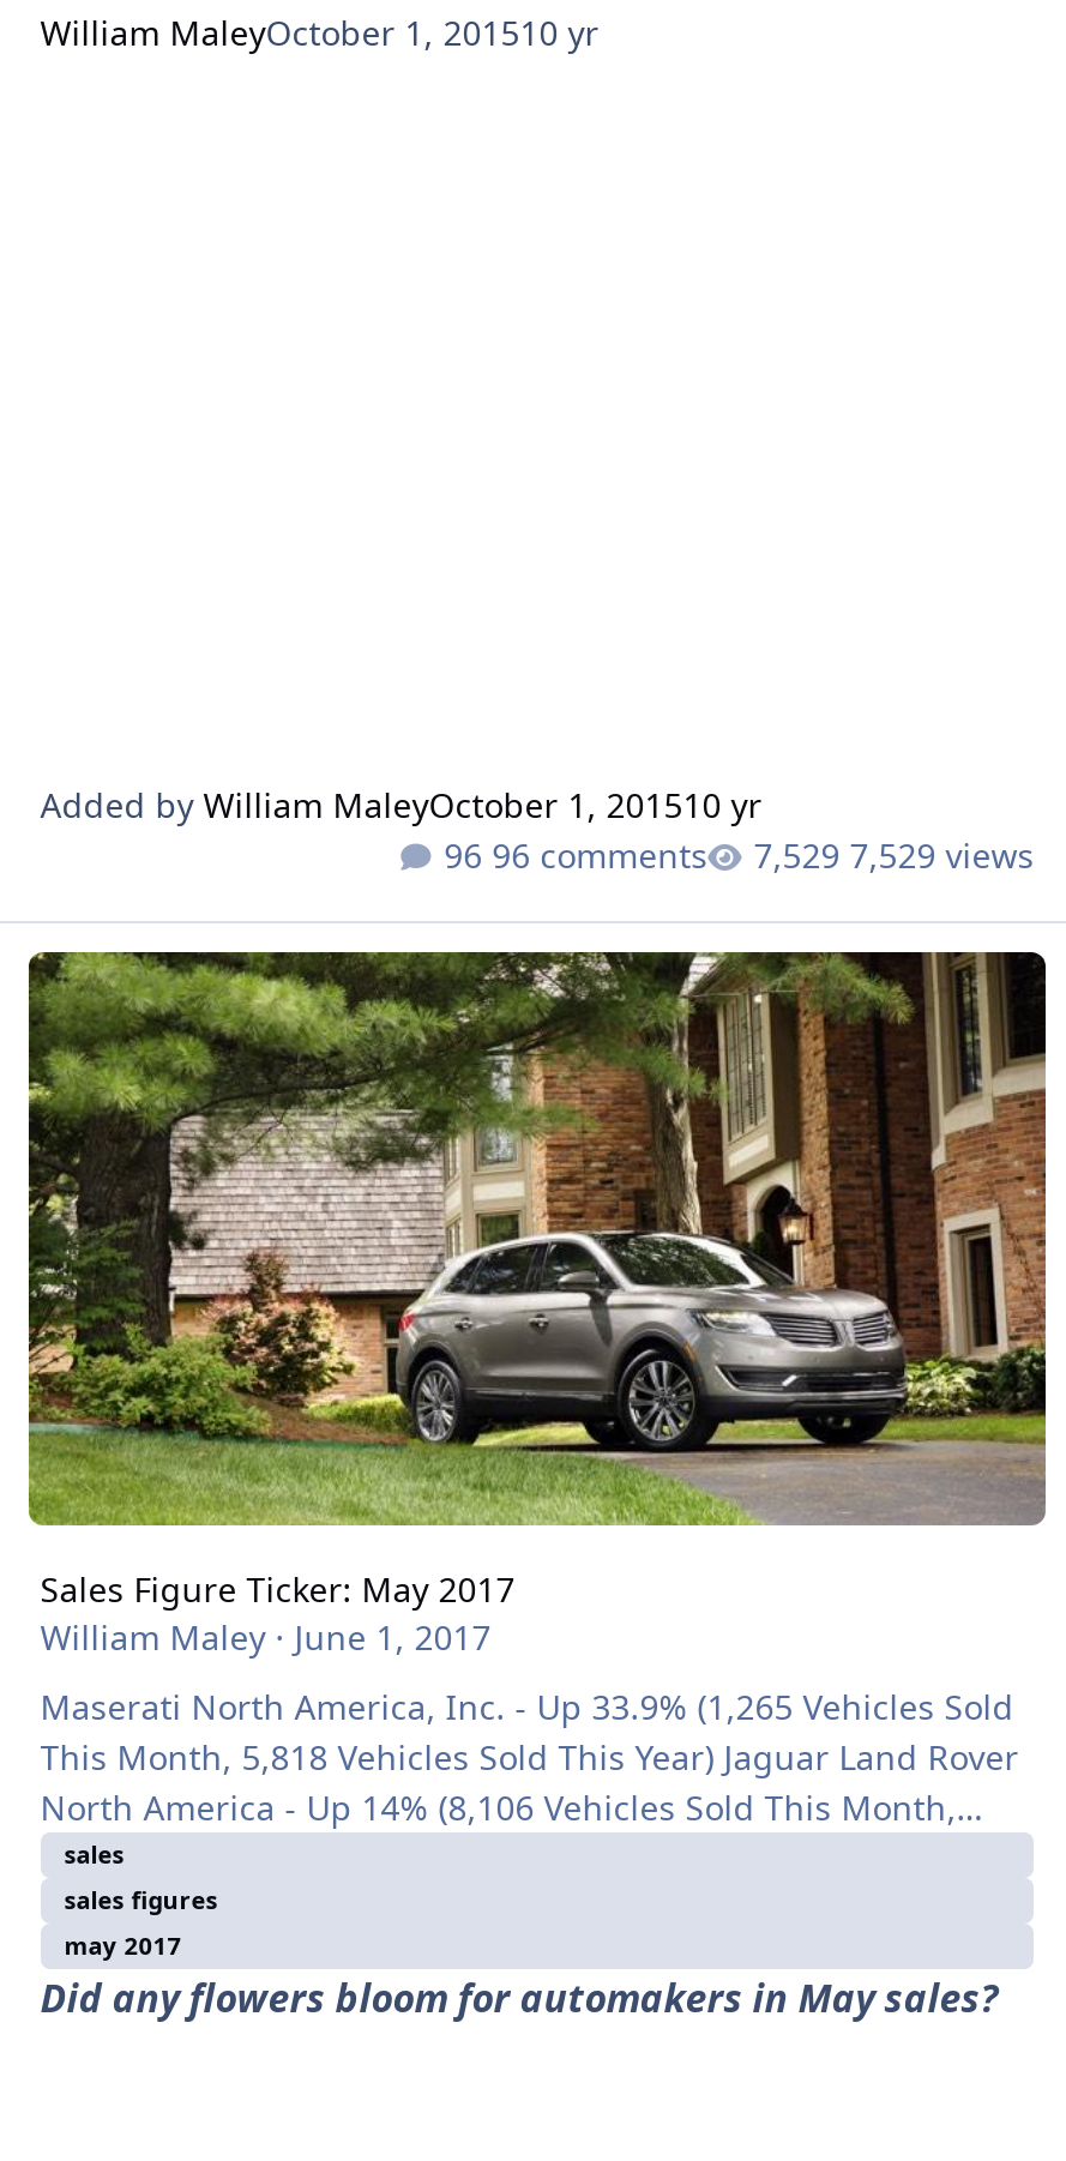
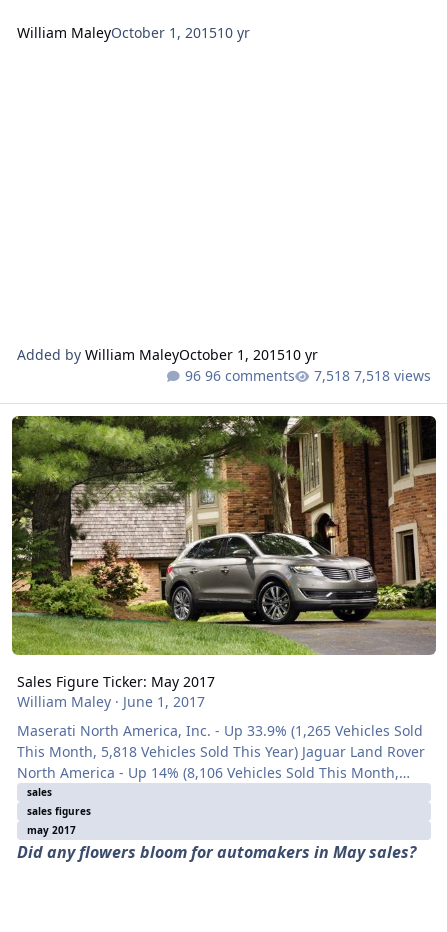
- 7,529 views
+ 7,518 views
